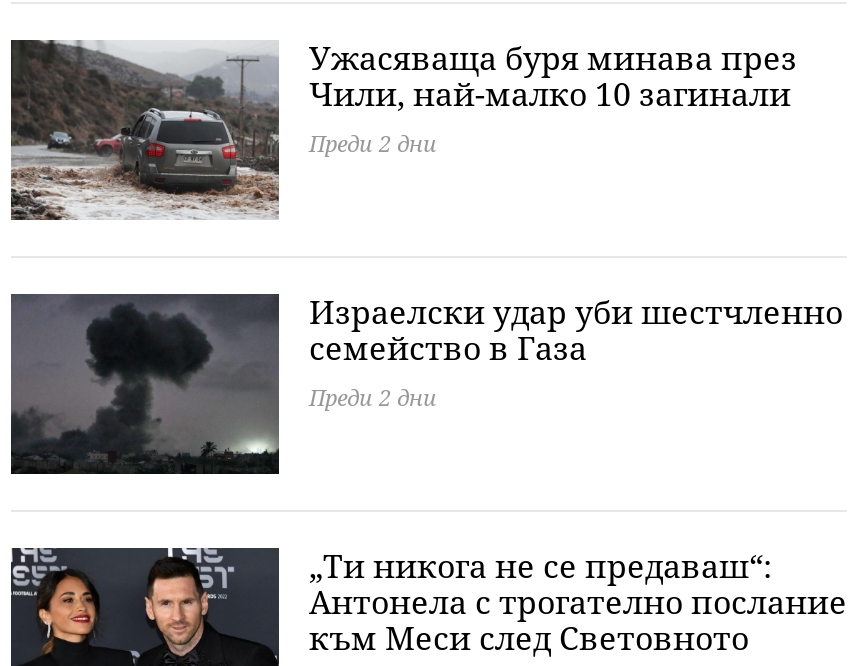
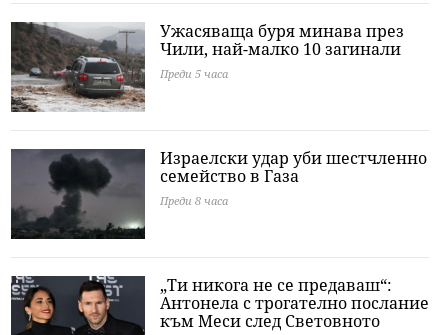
- Преди 2 дни
+ Преди 5 часа

- Преди 2 дни
+ Преди 8 часа
